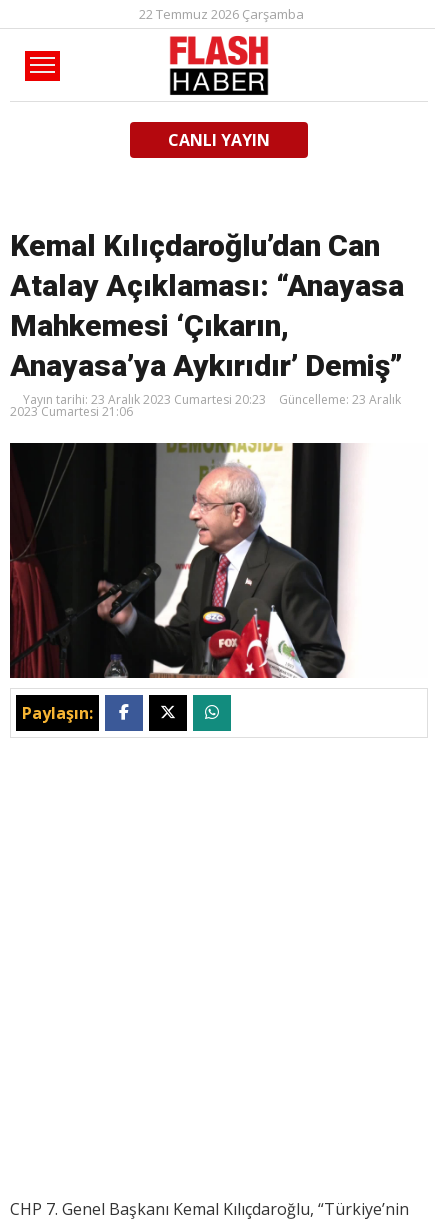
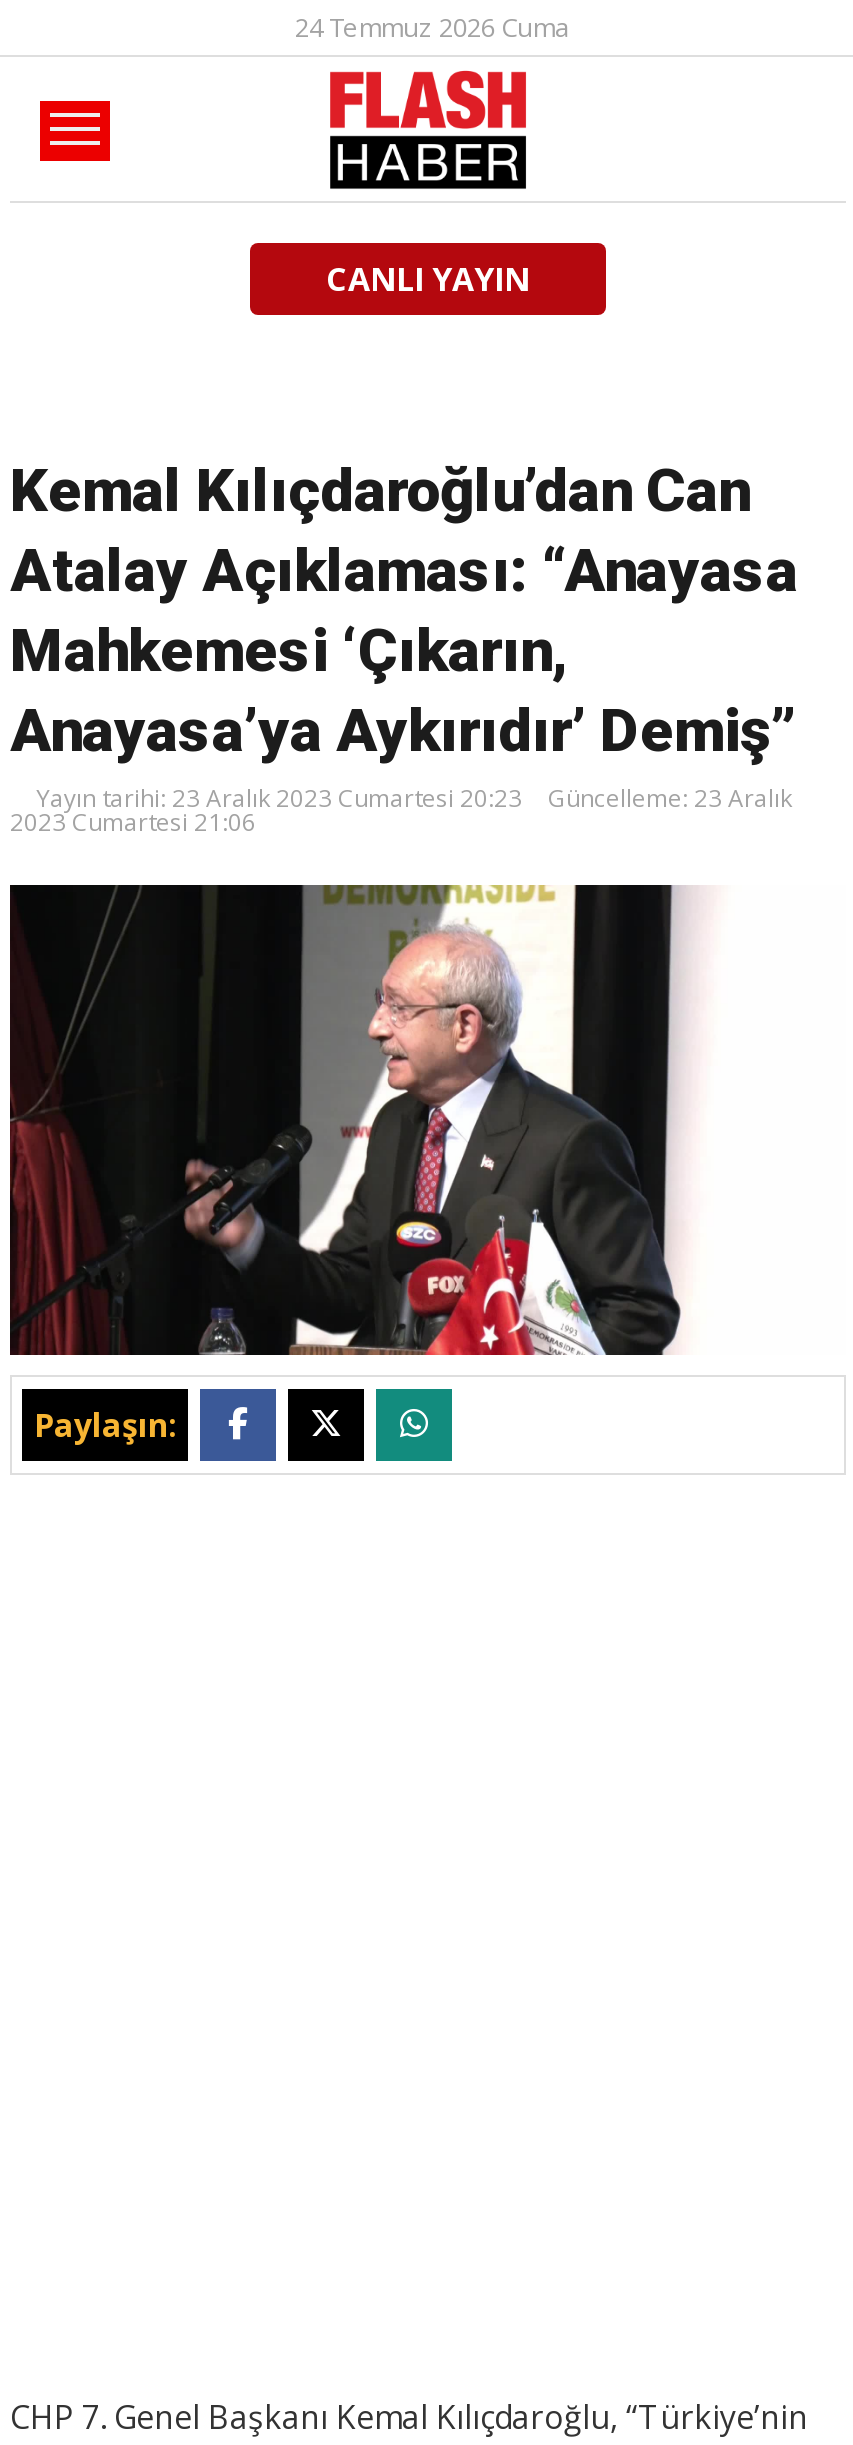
- 22 Temmuz 2026 Çarşamba
+ 24 Temmuz 2026 Cuma
